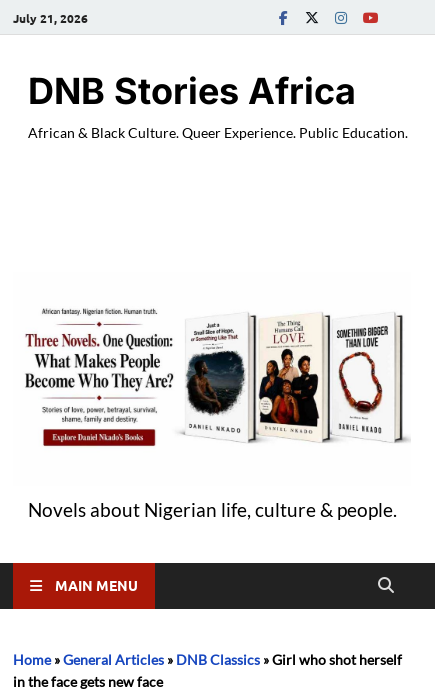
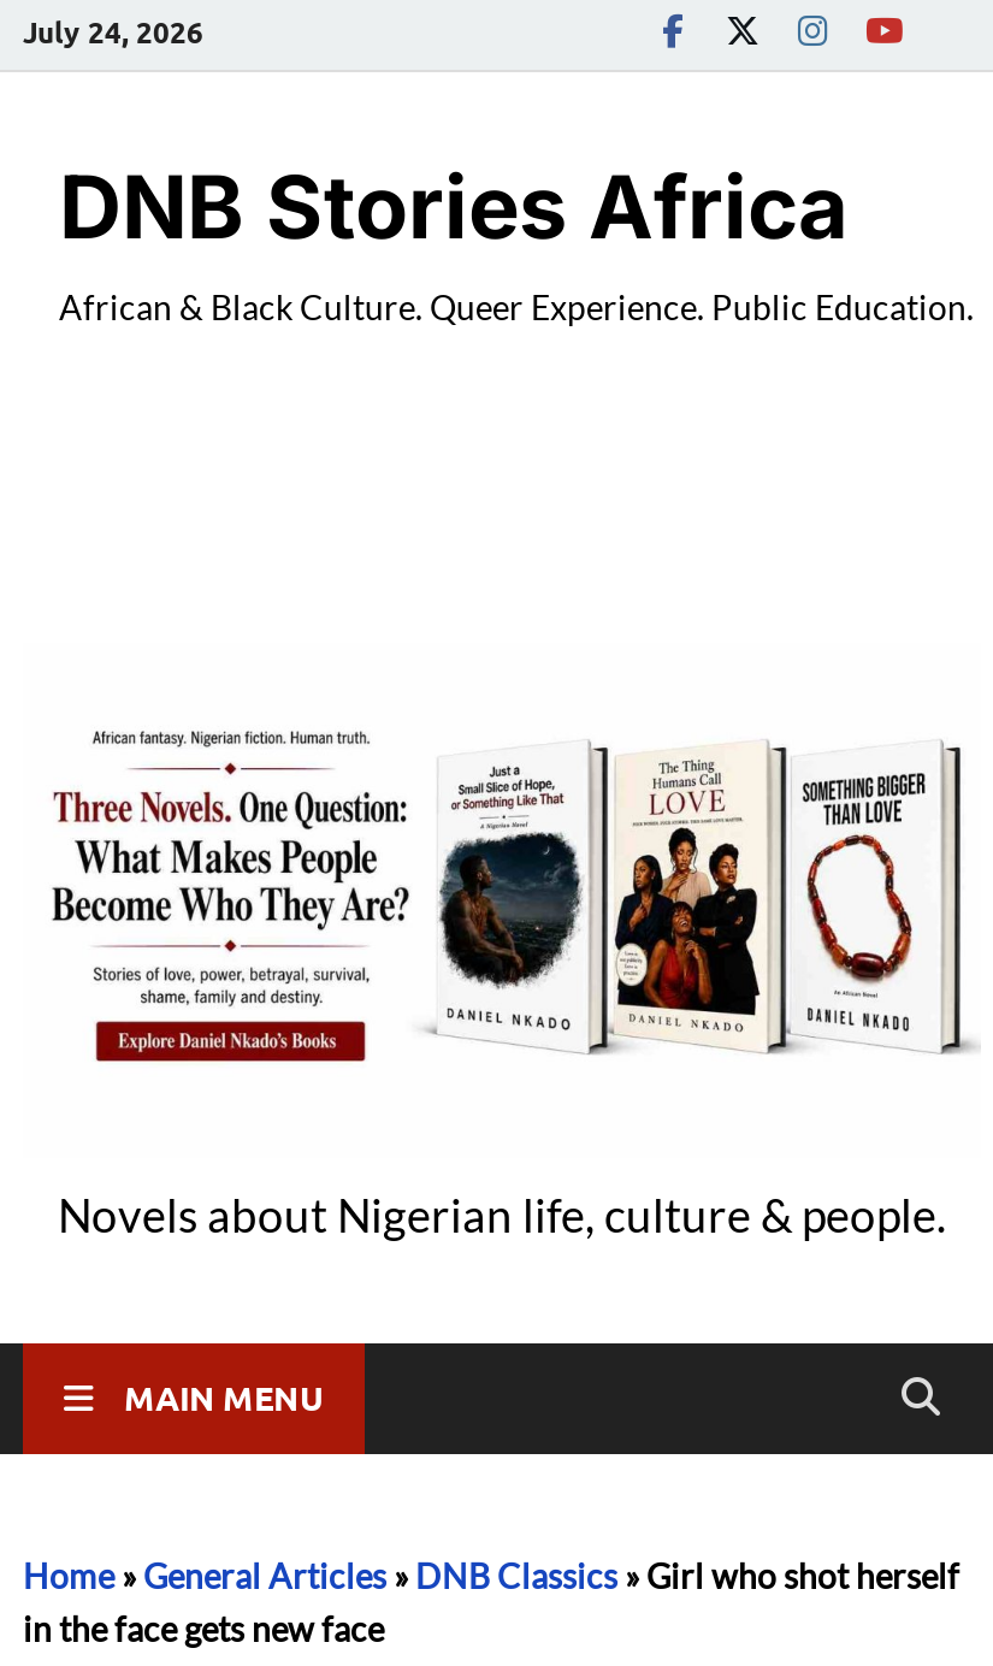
- July 21, 2026
+ July 24, 2026
